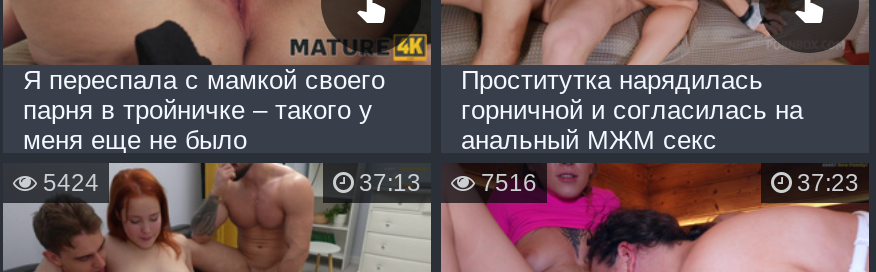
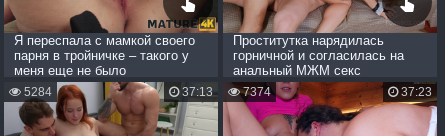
- 5424
+ 5284

- 37:13 7516
+ 37:13 7374
